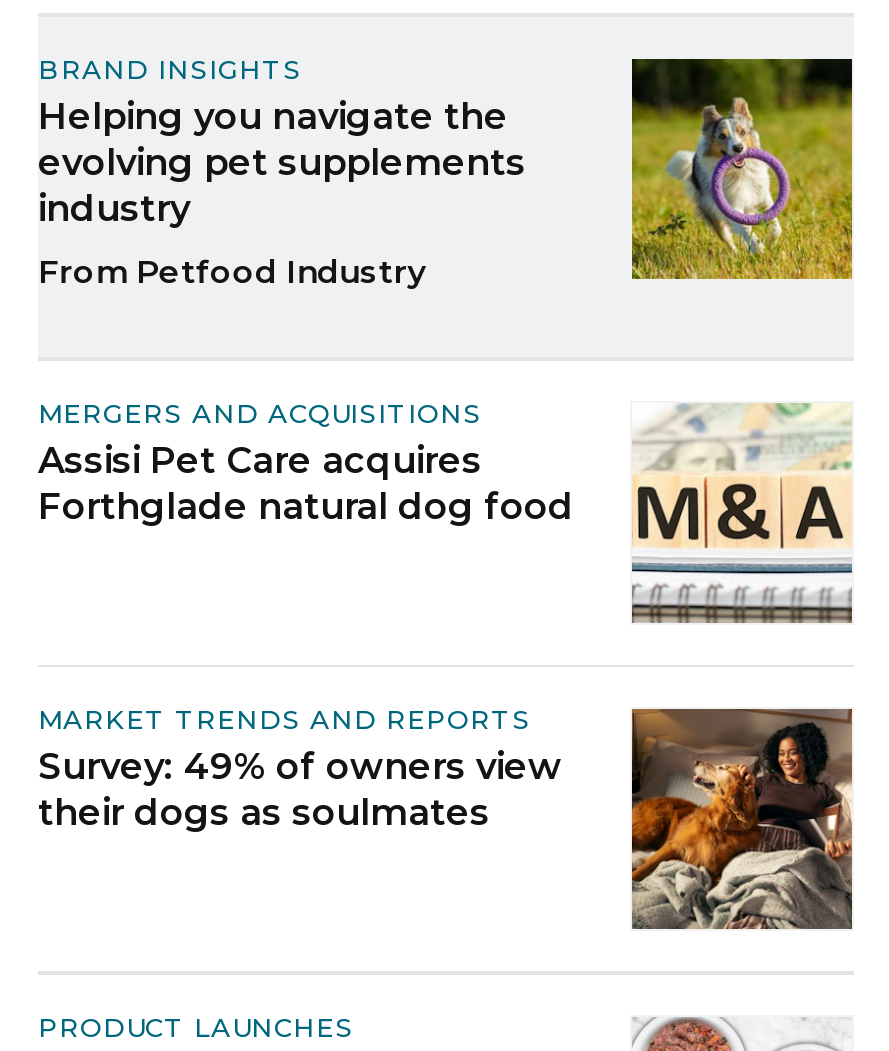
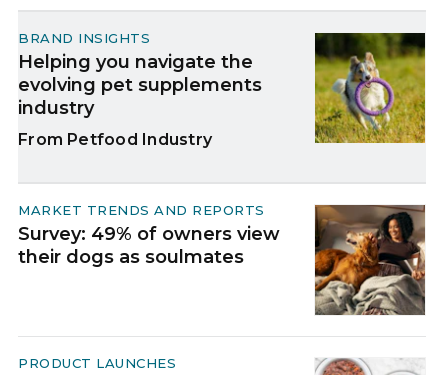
- [image]
- MERGERS AND ACQUISITIONS
- Assisi Pet Care acquires
- Forthglade natural dog food
